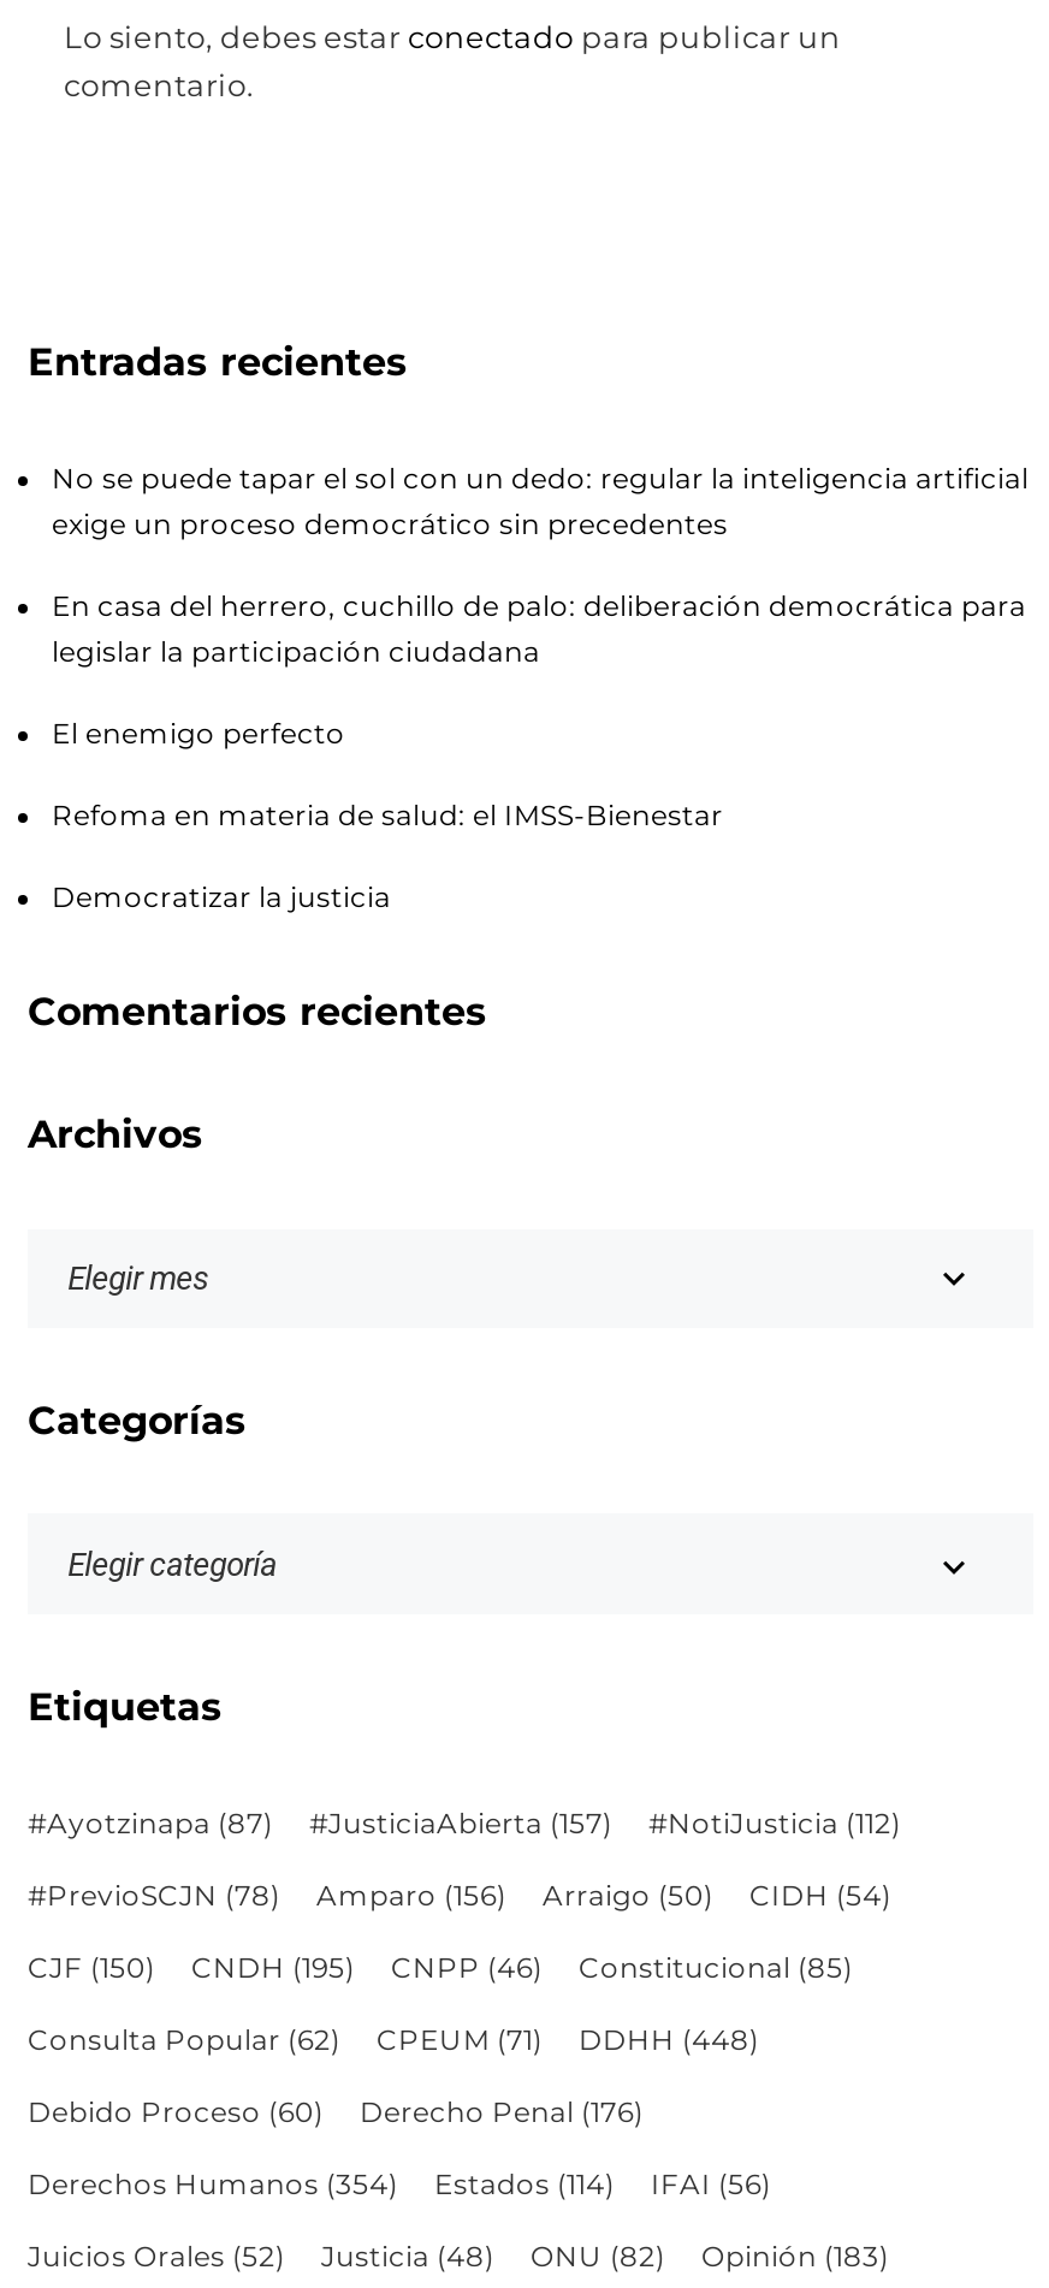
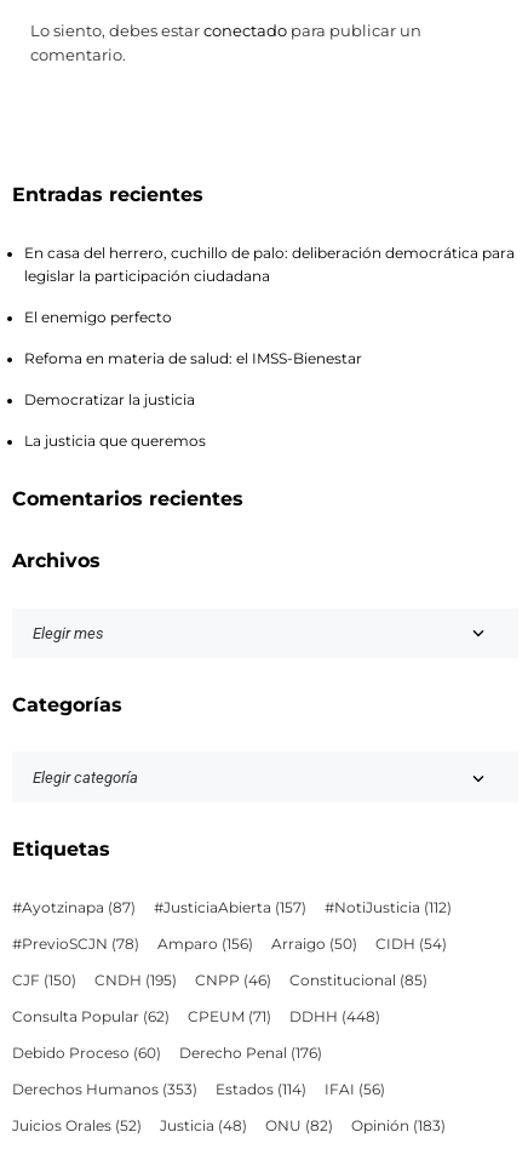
- No se puede tapar el sol con un dedo: regular la inteligencia artificial
- exige un proceso democrático sin precedentes

moved up: En casa del herrero, cuchillo de palo: deliberación democrática para | legislar la participación ciudadana | El enemigo perfecto | Refoma en materia de salud: el IMSS-Bienestar | Democratizar la justicia

+ La justicia que queremos

- Derechos Humanos (354)
+ Derechos Humanos (353)
